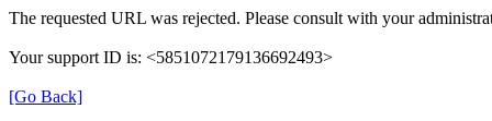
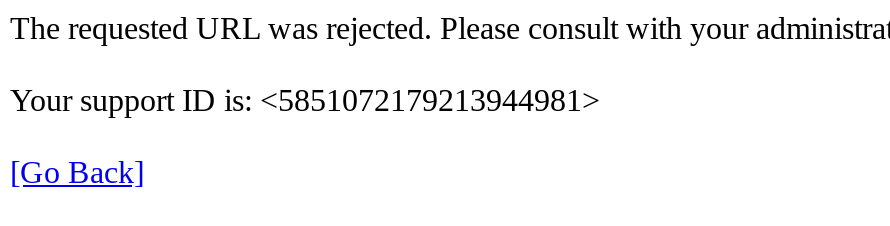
- Your support ID is: <5851072179136692493>
+ Your support ID is: <5851072179213944981>
